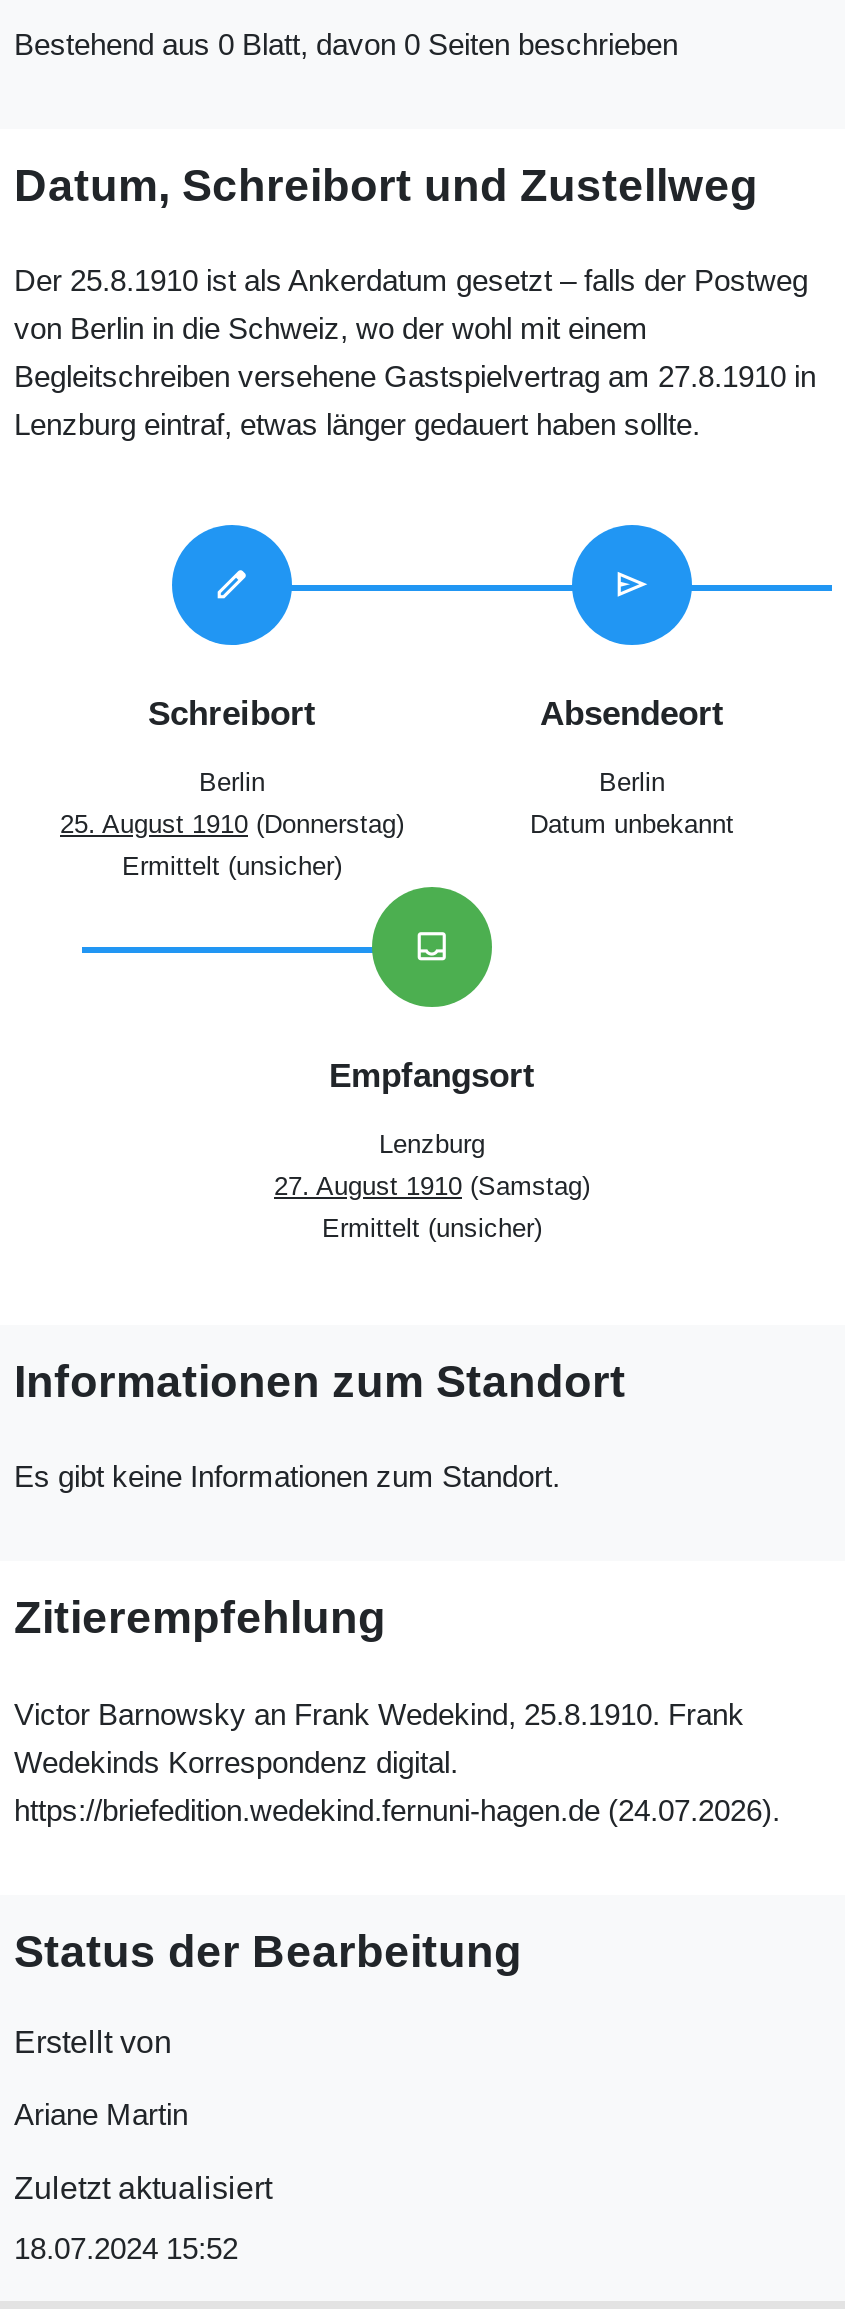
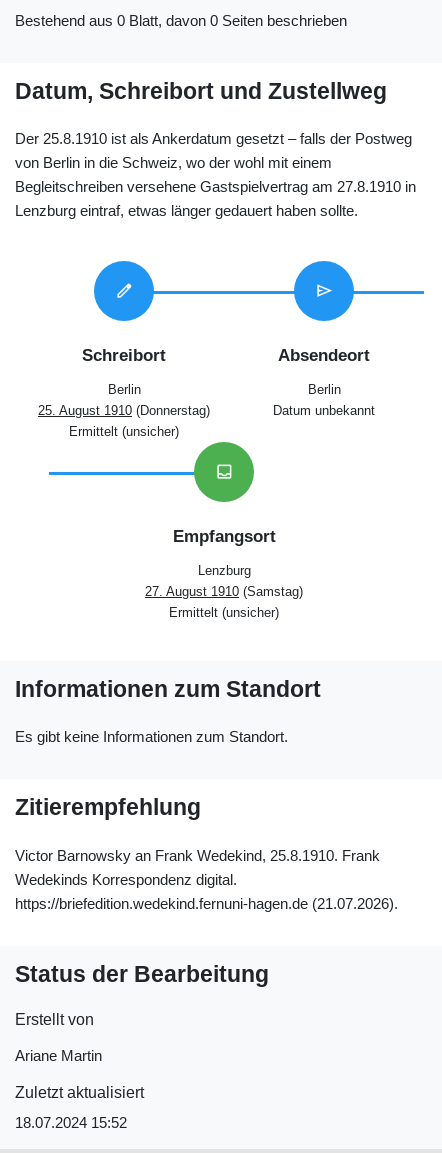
- https://briefedition.wedekind.fernuni-hagen.de (24.07.2026).
+ https://briefedition.wedekind.fernuni-hagen.de (21.07.2026).
